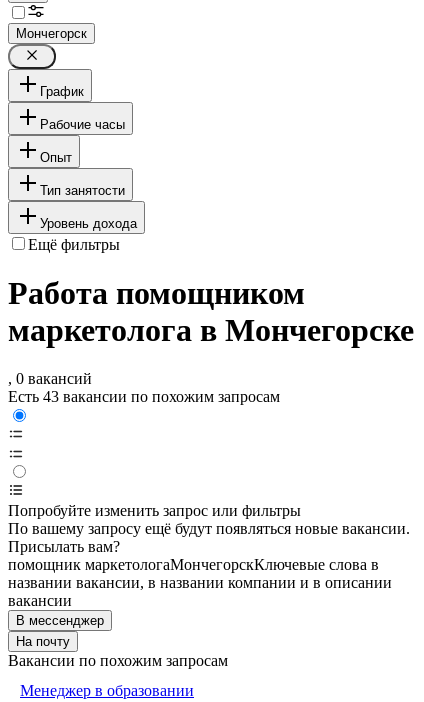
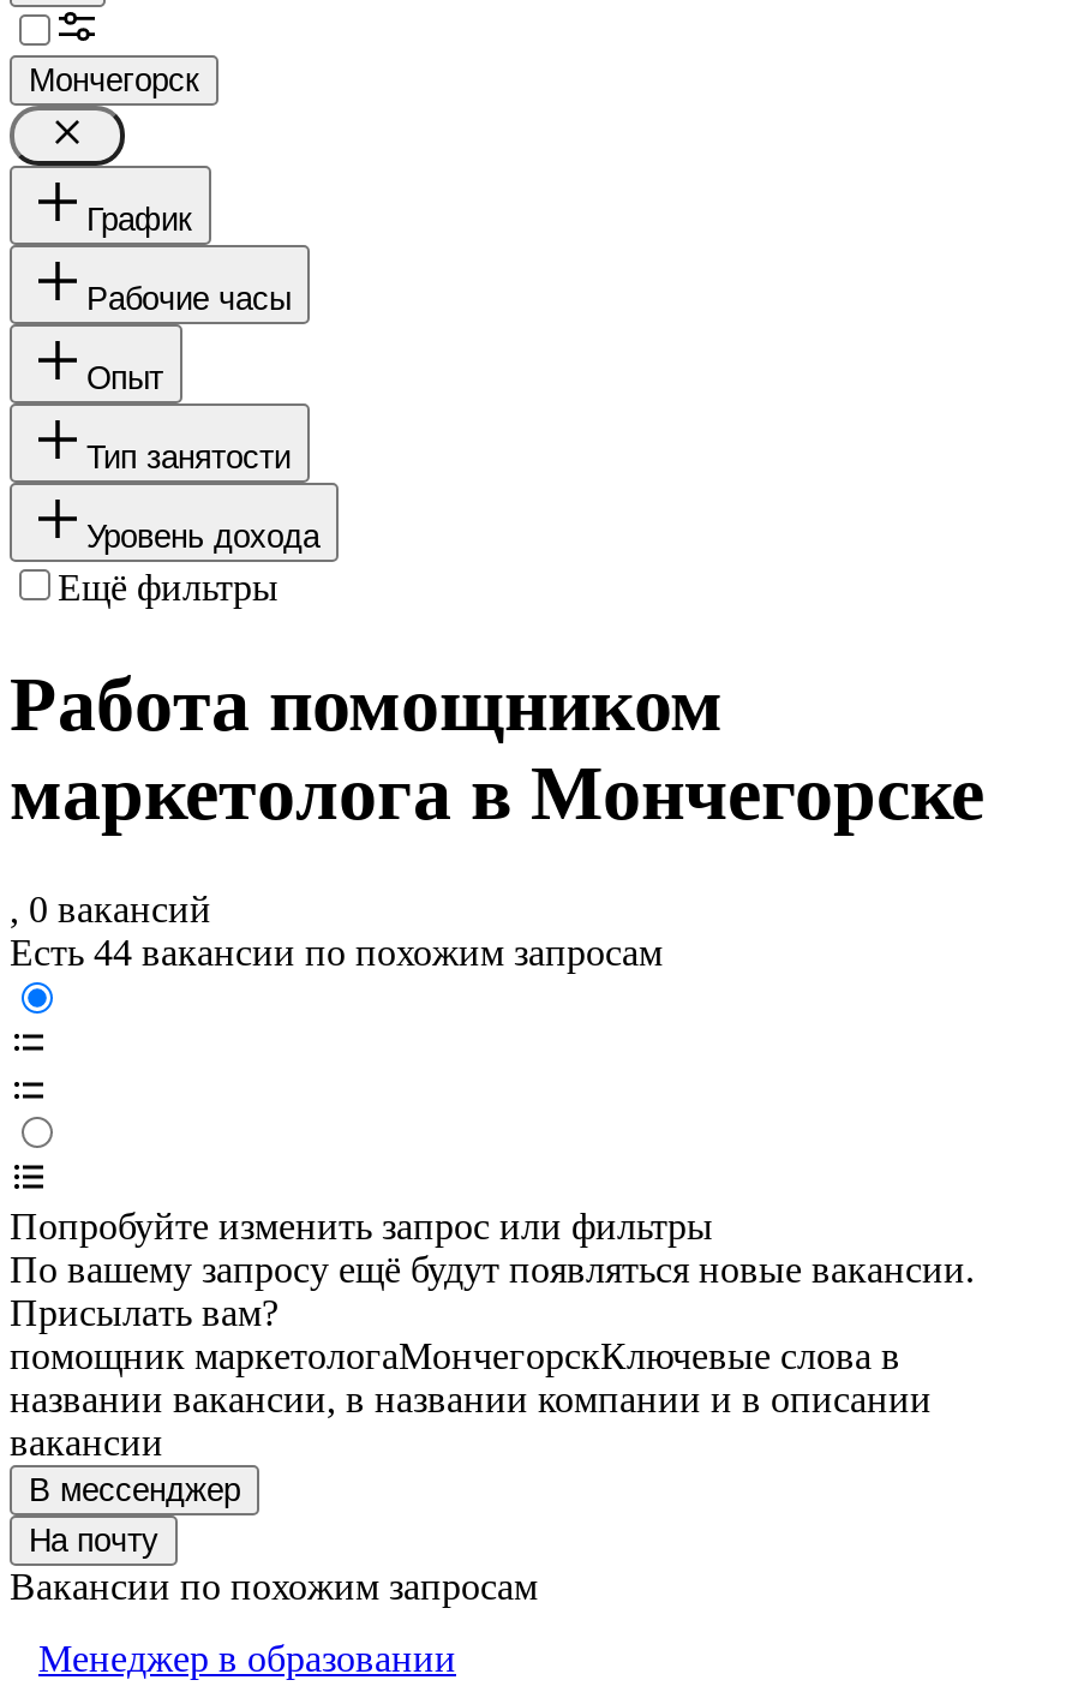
- Есть 43 вакансии по похожим запросам
+ Есть 44 вакансии по похожим запросам
